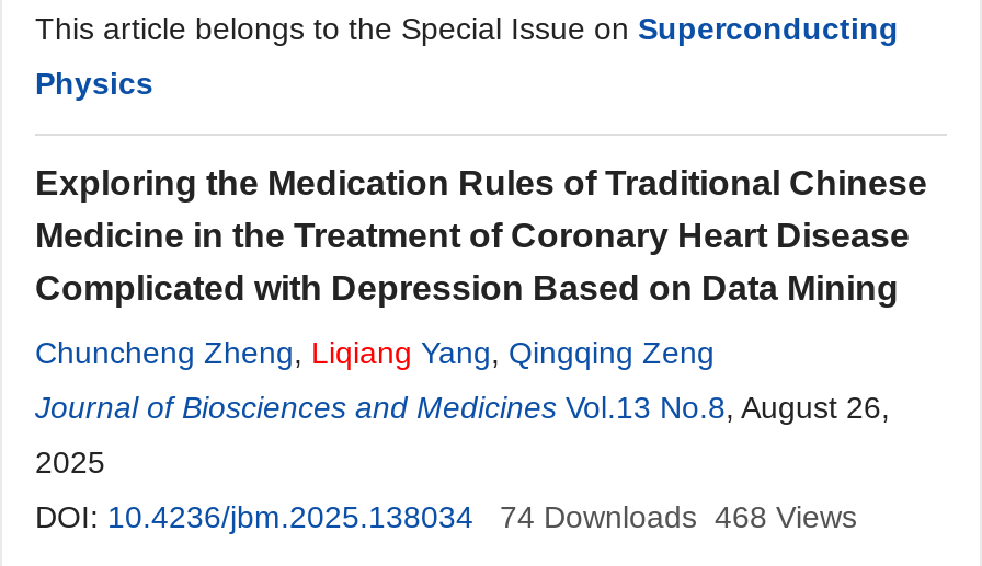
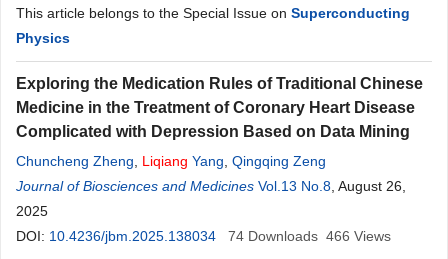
- 74 Downloads 468 Views
+ 74 Downloads 466 Views
